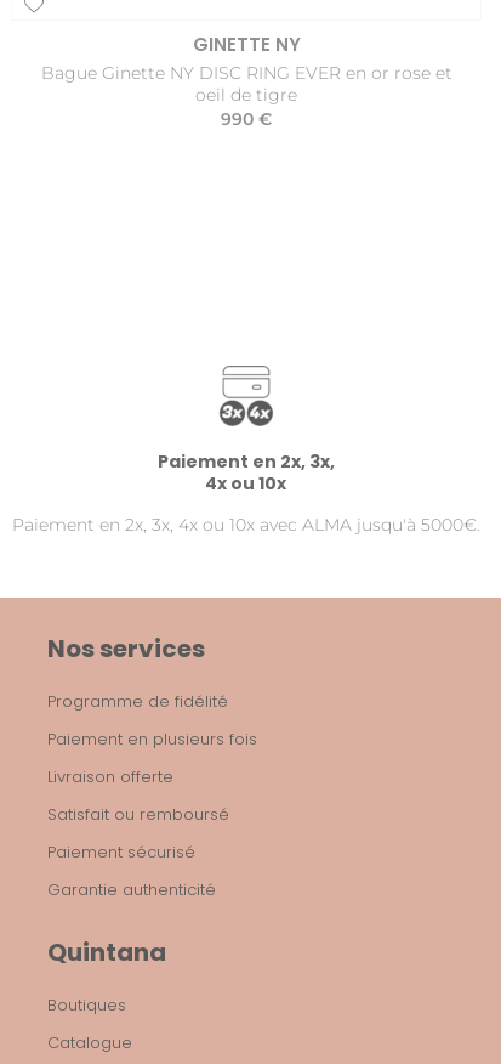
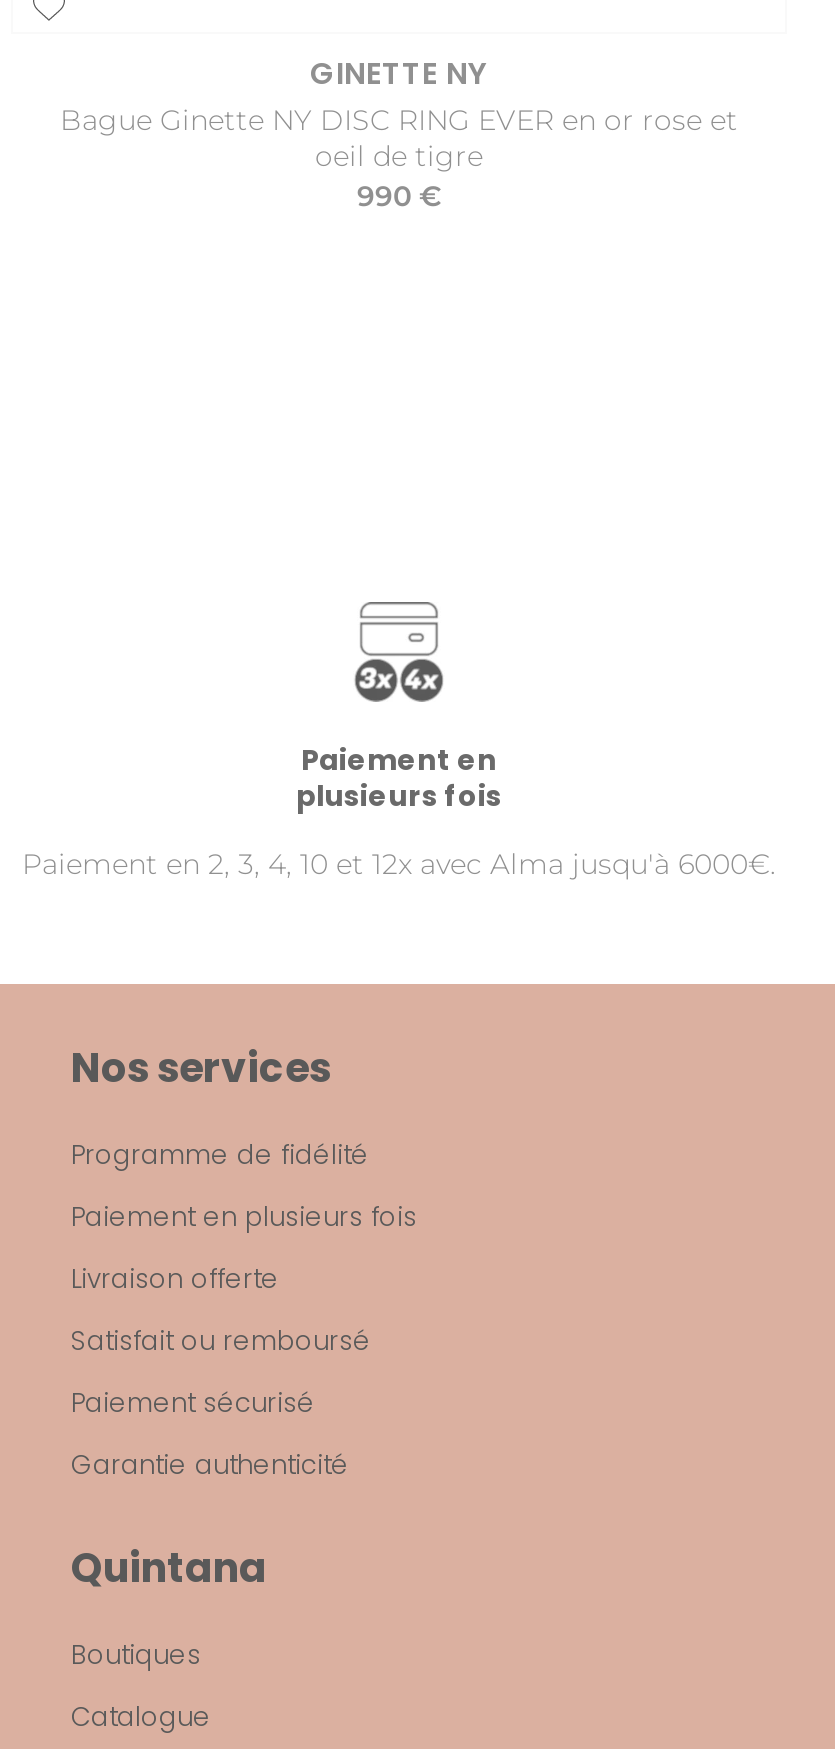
- Paiement en 2x, 3x,
- 4x ou 10x
+ Paiement en
+ plusieurs fois

- Paiement en 2x, 3x, 4x ou 10x avec ALMA jusqu'à 5000€.
+ Paiement en 2, 3, 4, 10 et 12x avec Alma jusqu'à 6000€.
